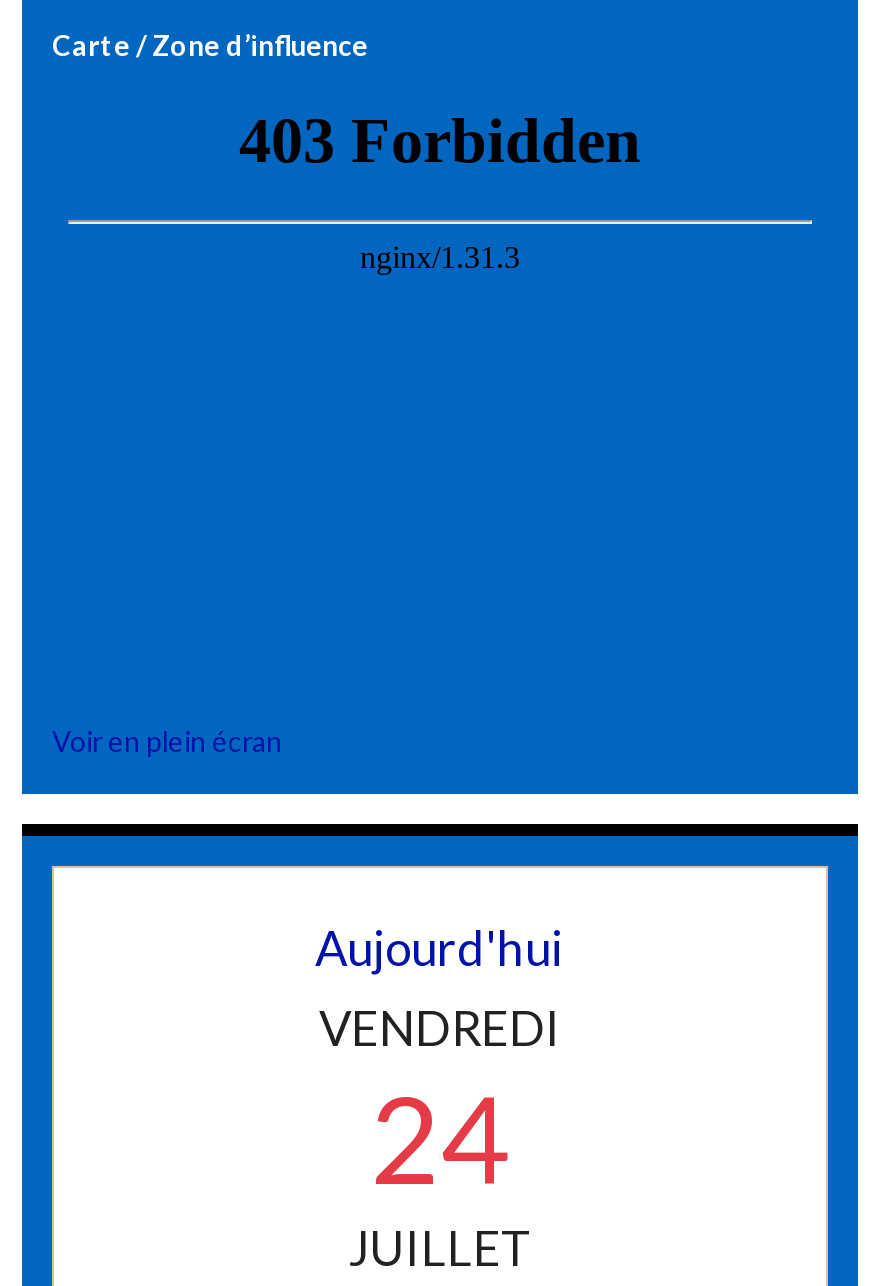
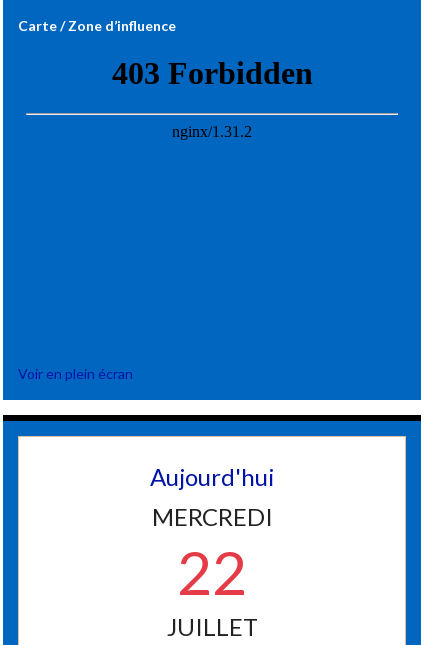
- VENDREDI
- 24
+ MERCREDI
+ 22
